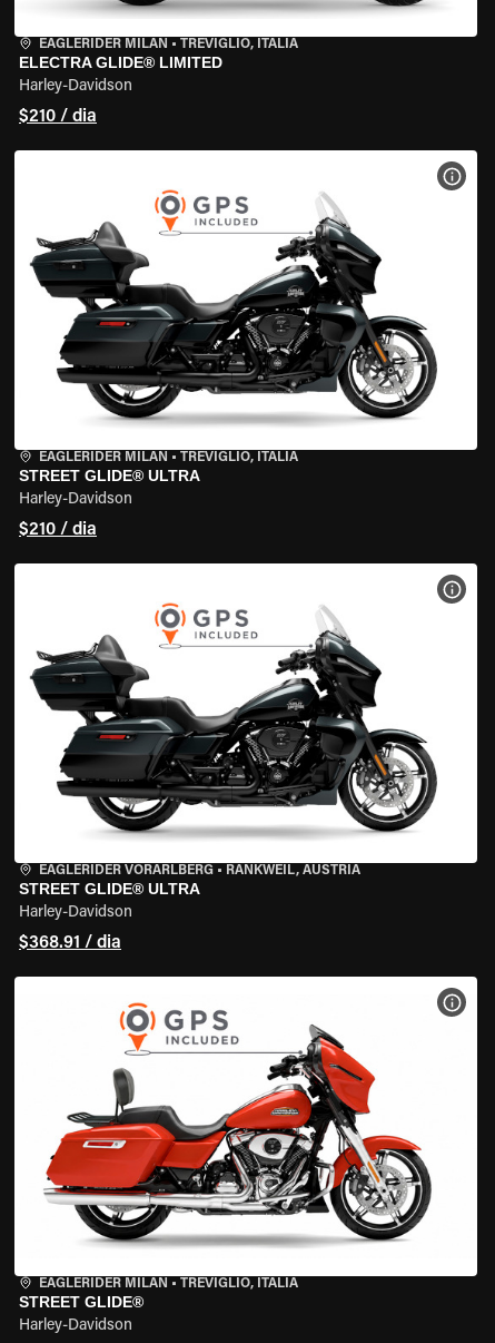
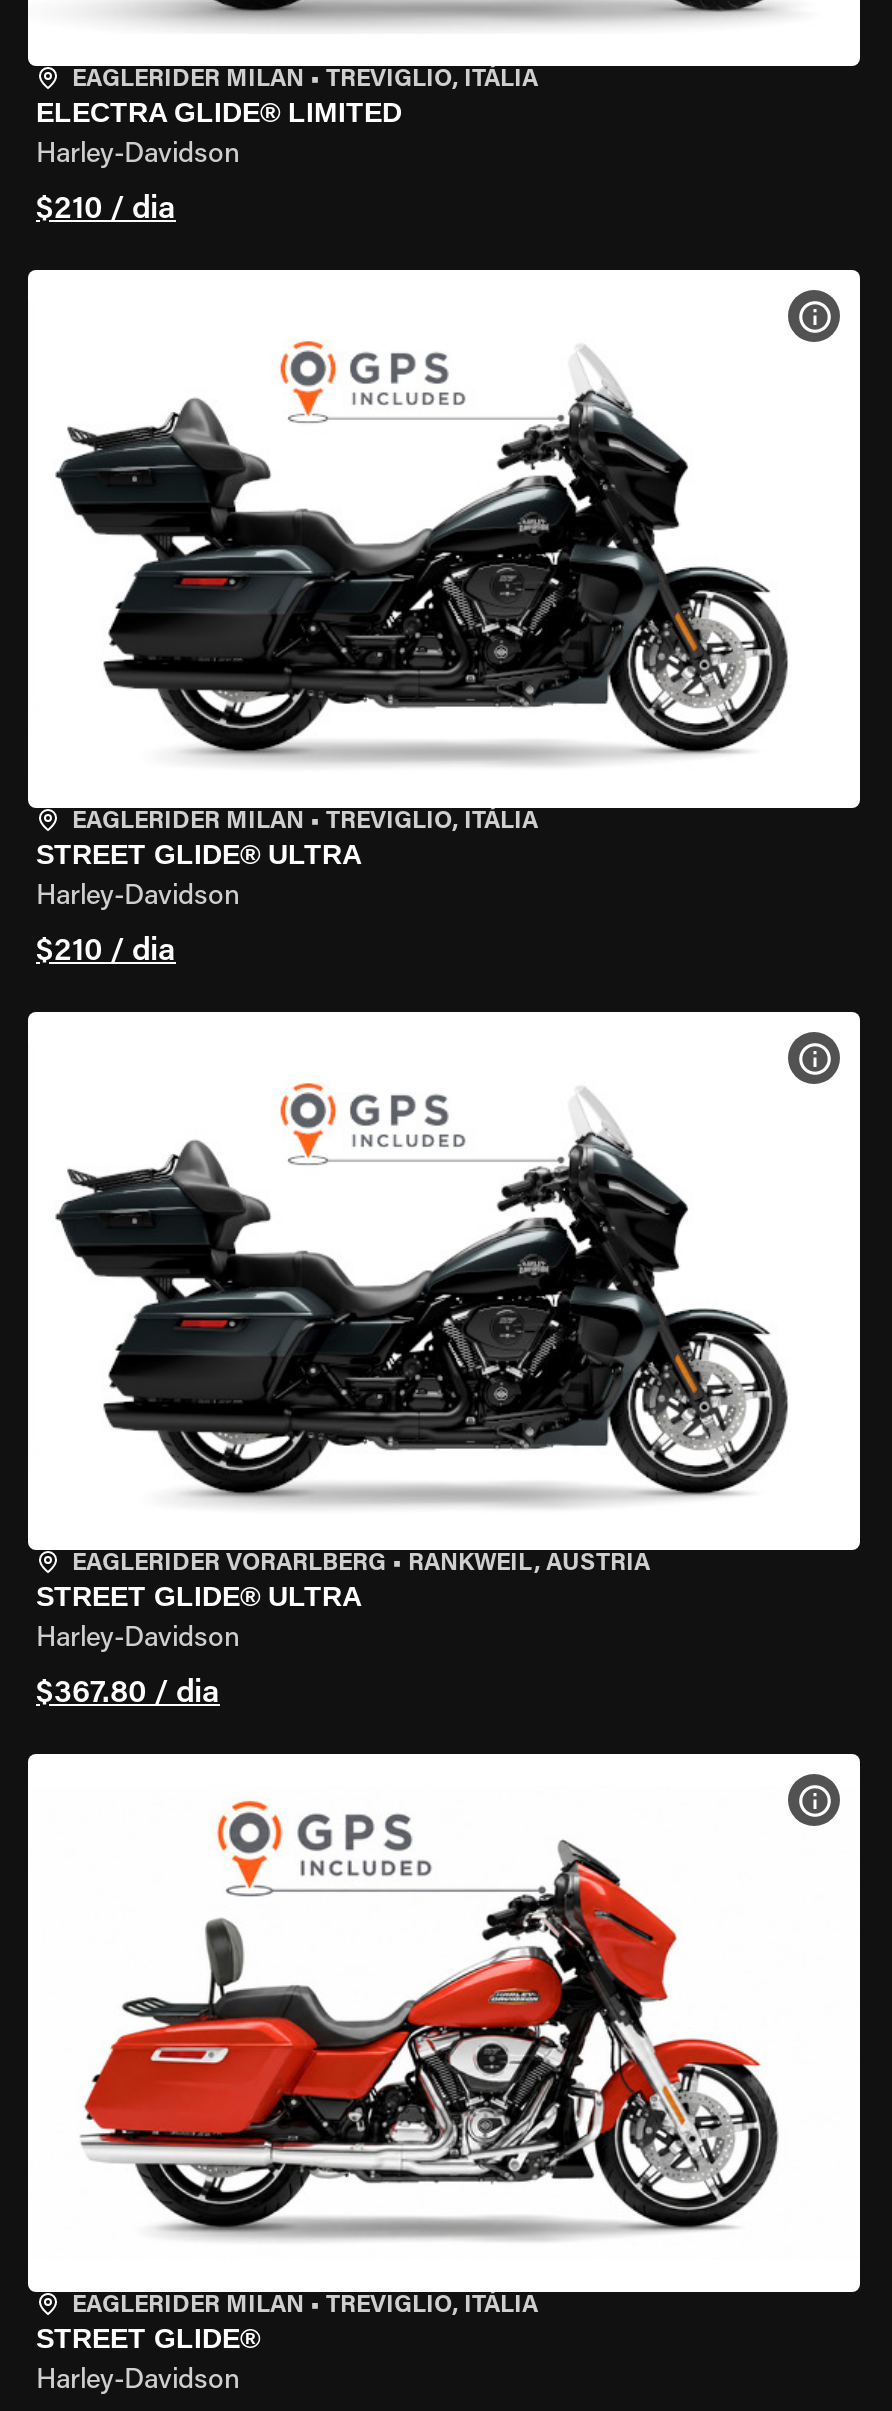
- $368.91 / dia
+ $367.80 / dia
